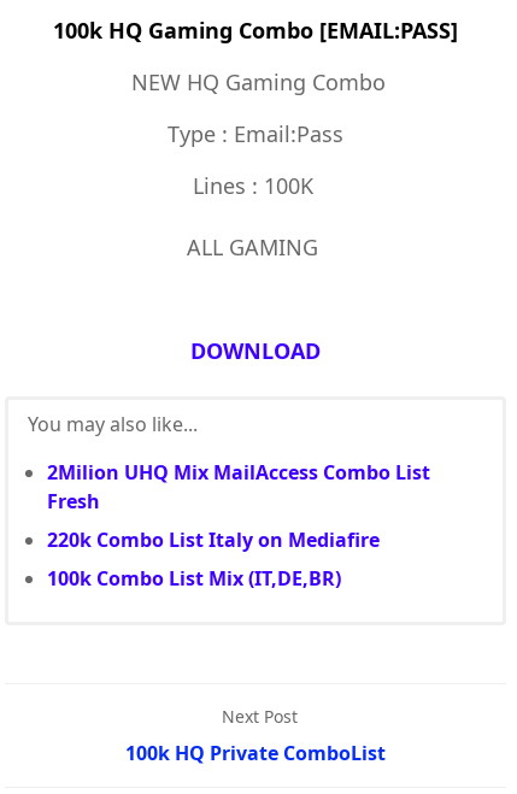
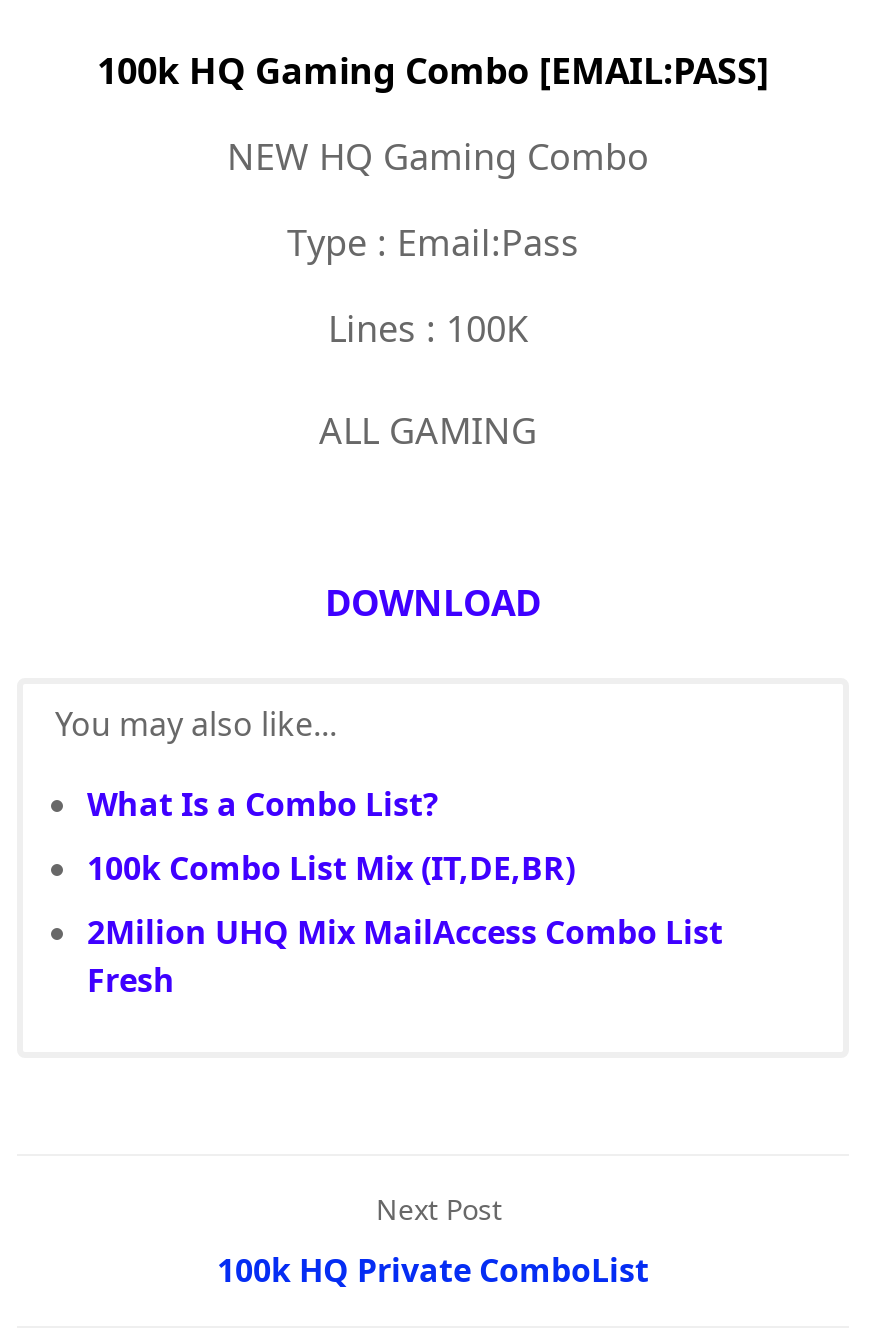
+ What Is a Combo List?

moved down: 2Milion UHQ Mix MailAccess Combo List | Fresh

- 220k Combo List Italy on Mediafire

moved up: 100k Combo List Mix (IT,DE,BR)
